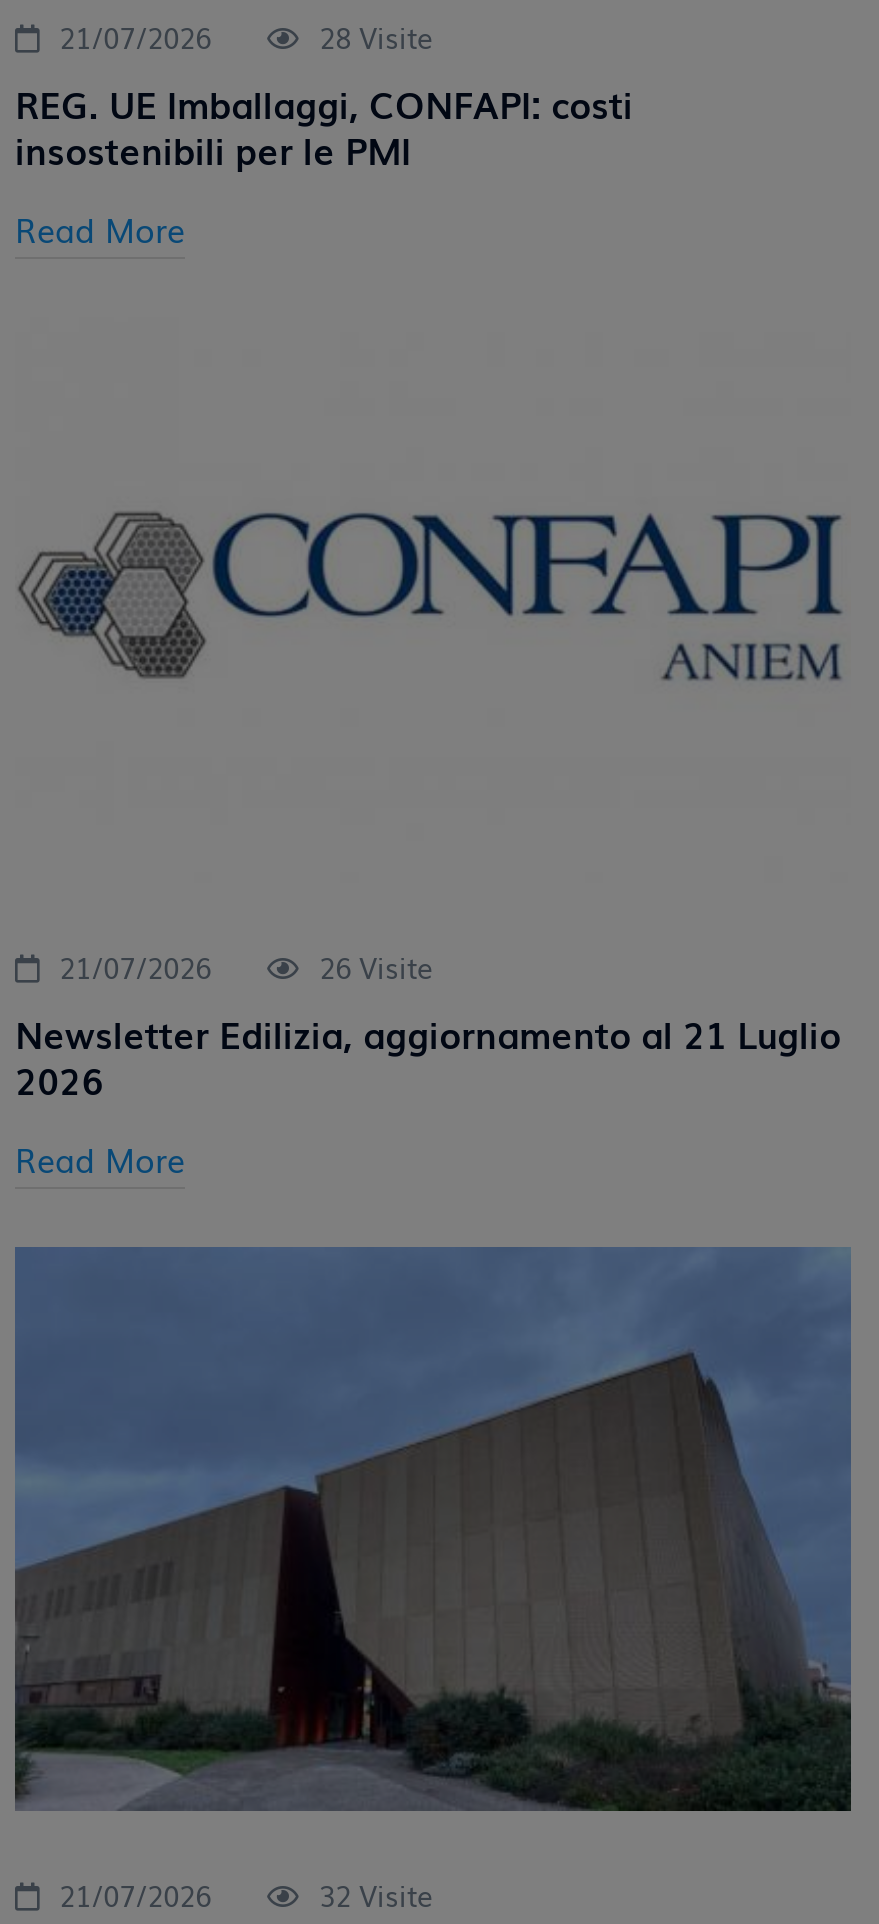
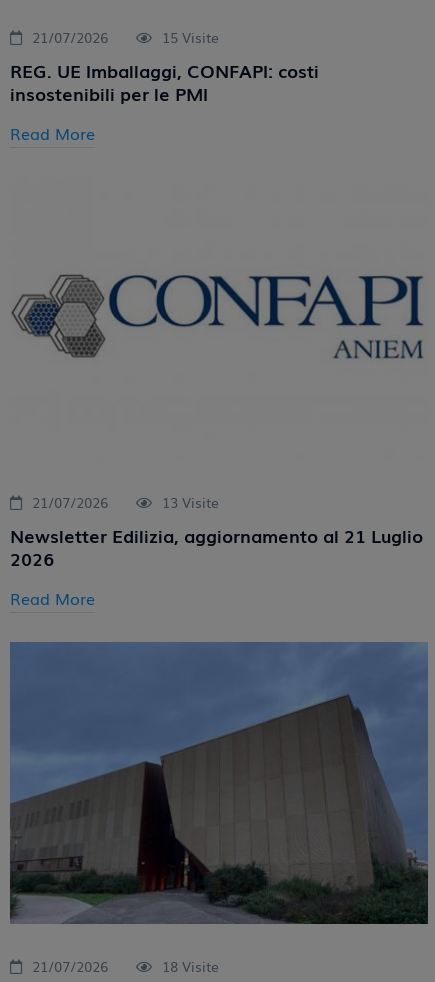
- 28 Visite
+ 15 Visite

- 26 Visite
+ 13 Visite

- 32 Visite
+ 18 Visite
